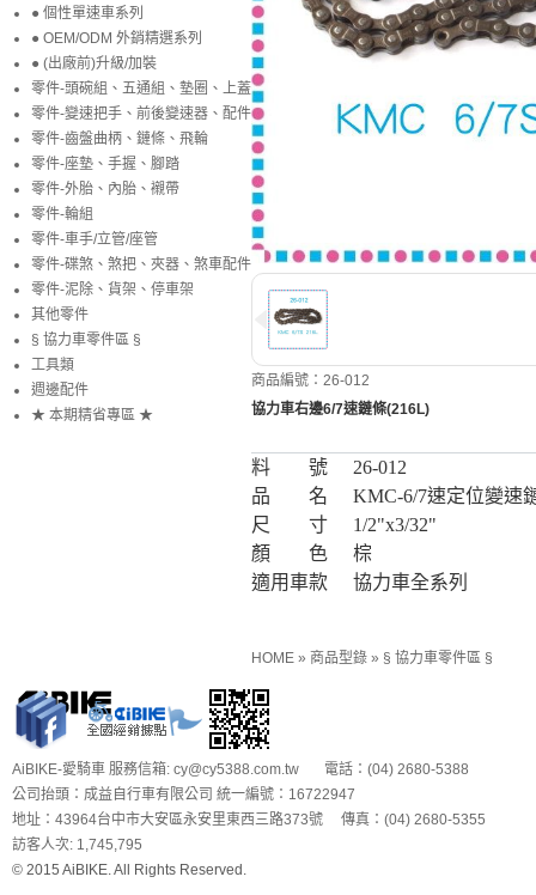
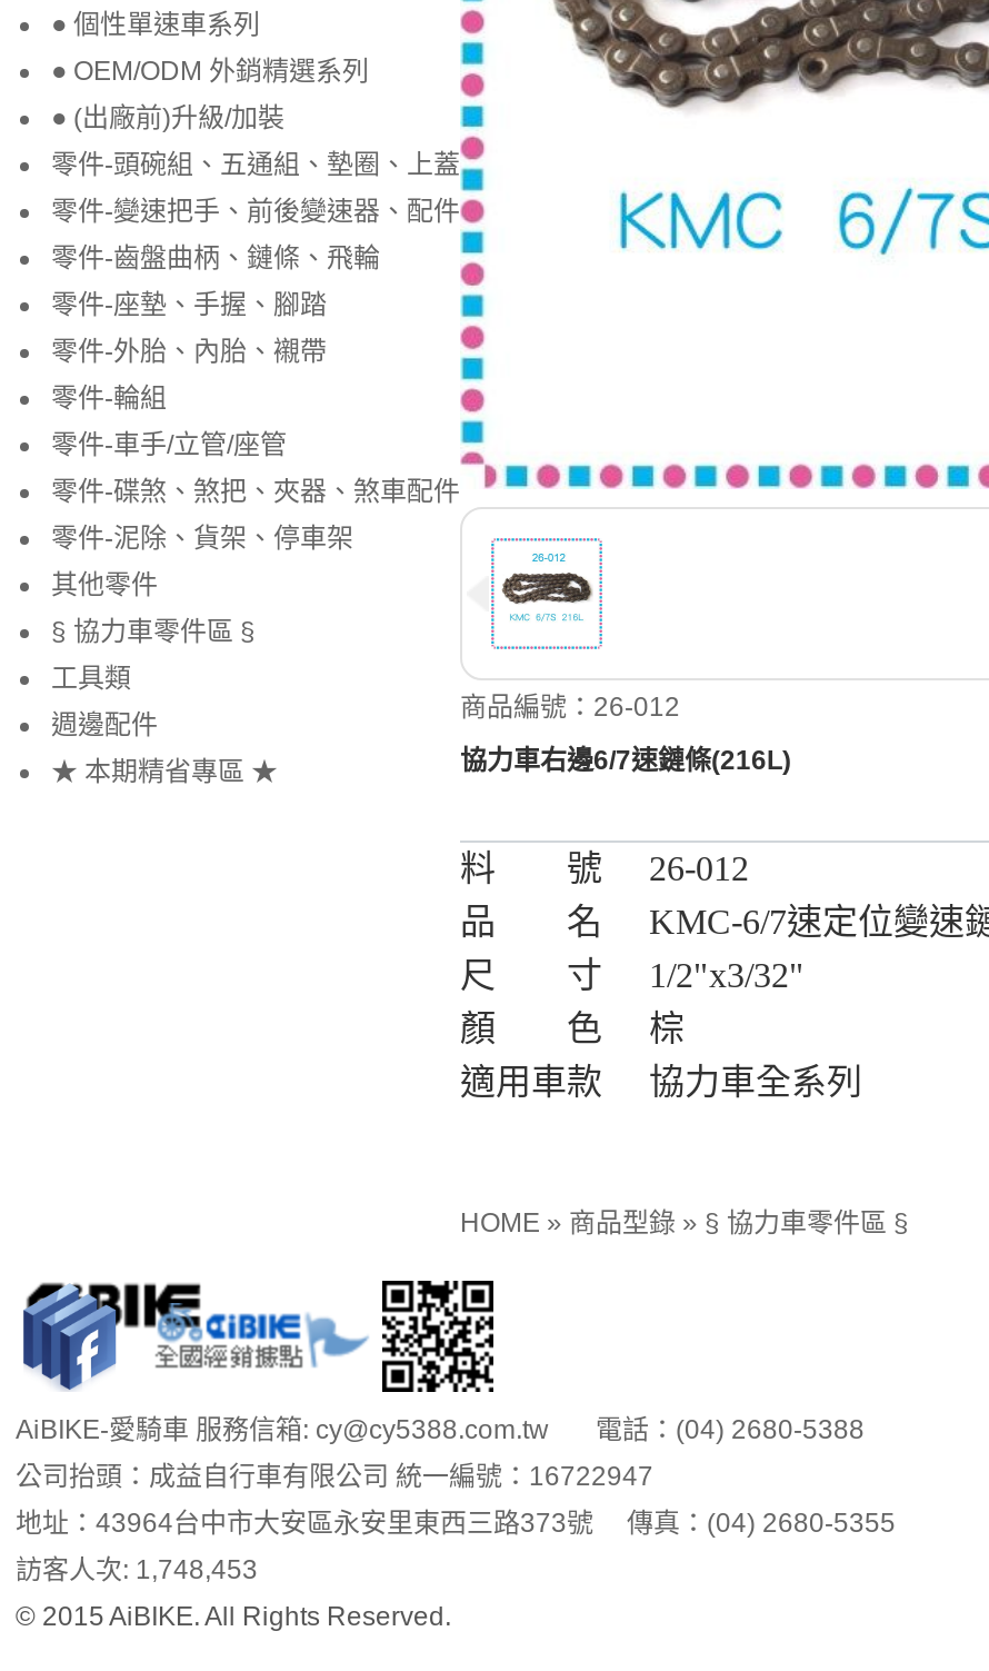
- 訪客人次: 1,745,795
+ 訪客人次: 1,748,453
